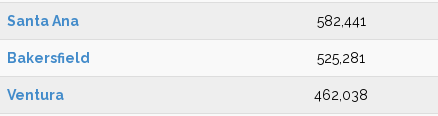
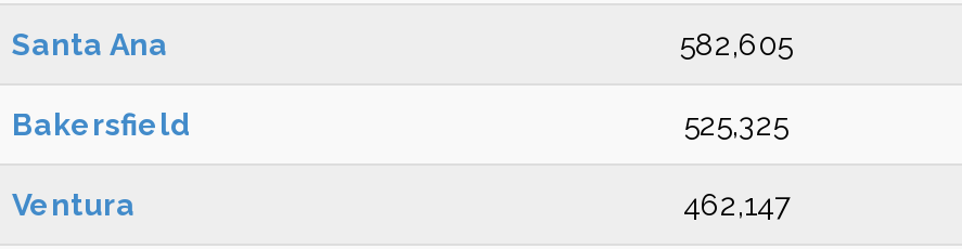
- 582,441
+ 582,605

- 525,281
+ 525,325

- 462,038
+ 462,147
